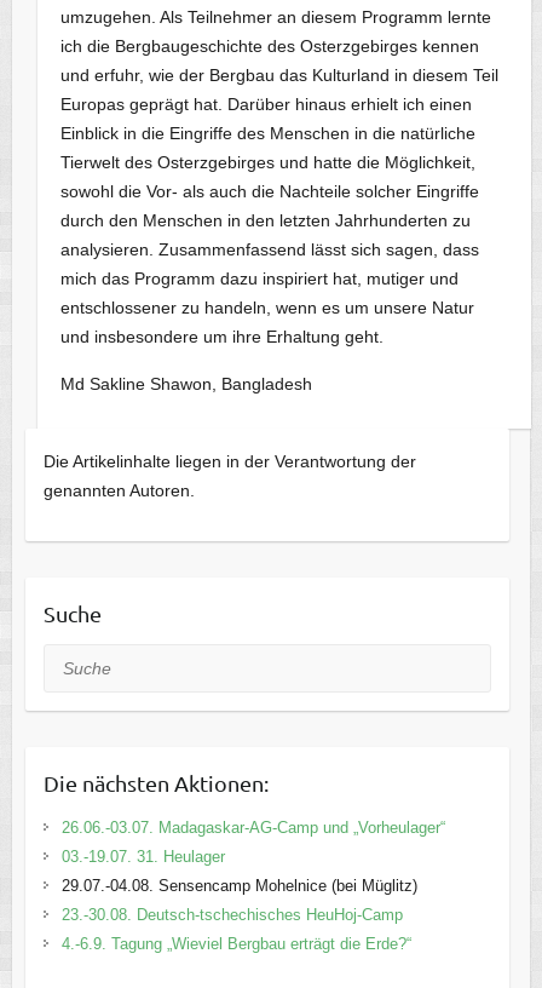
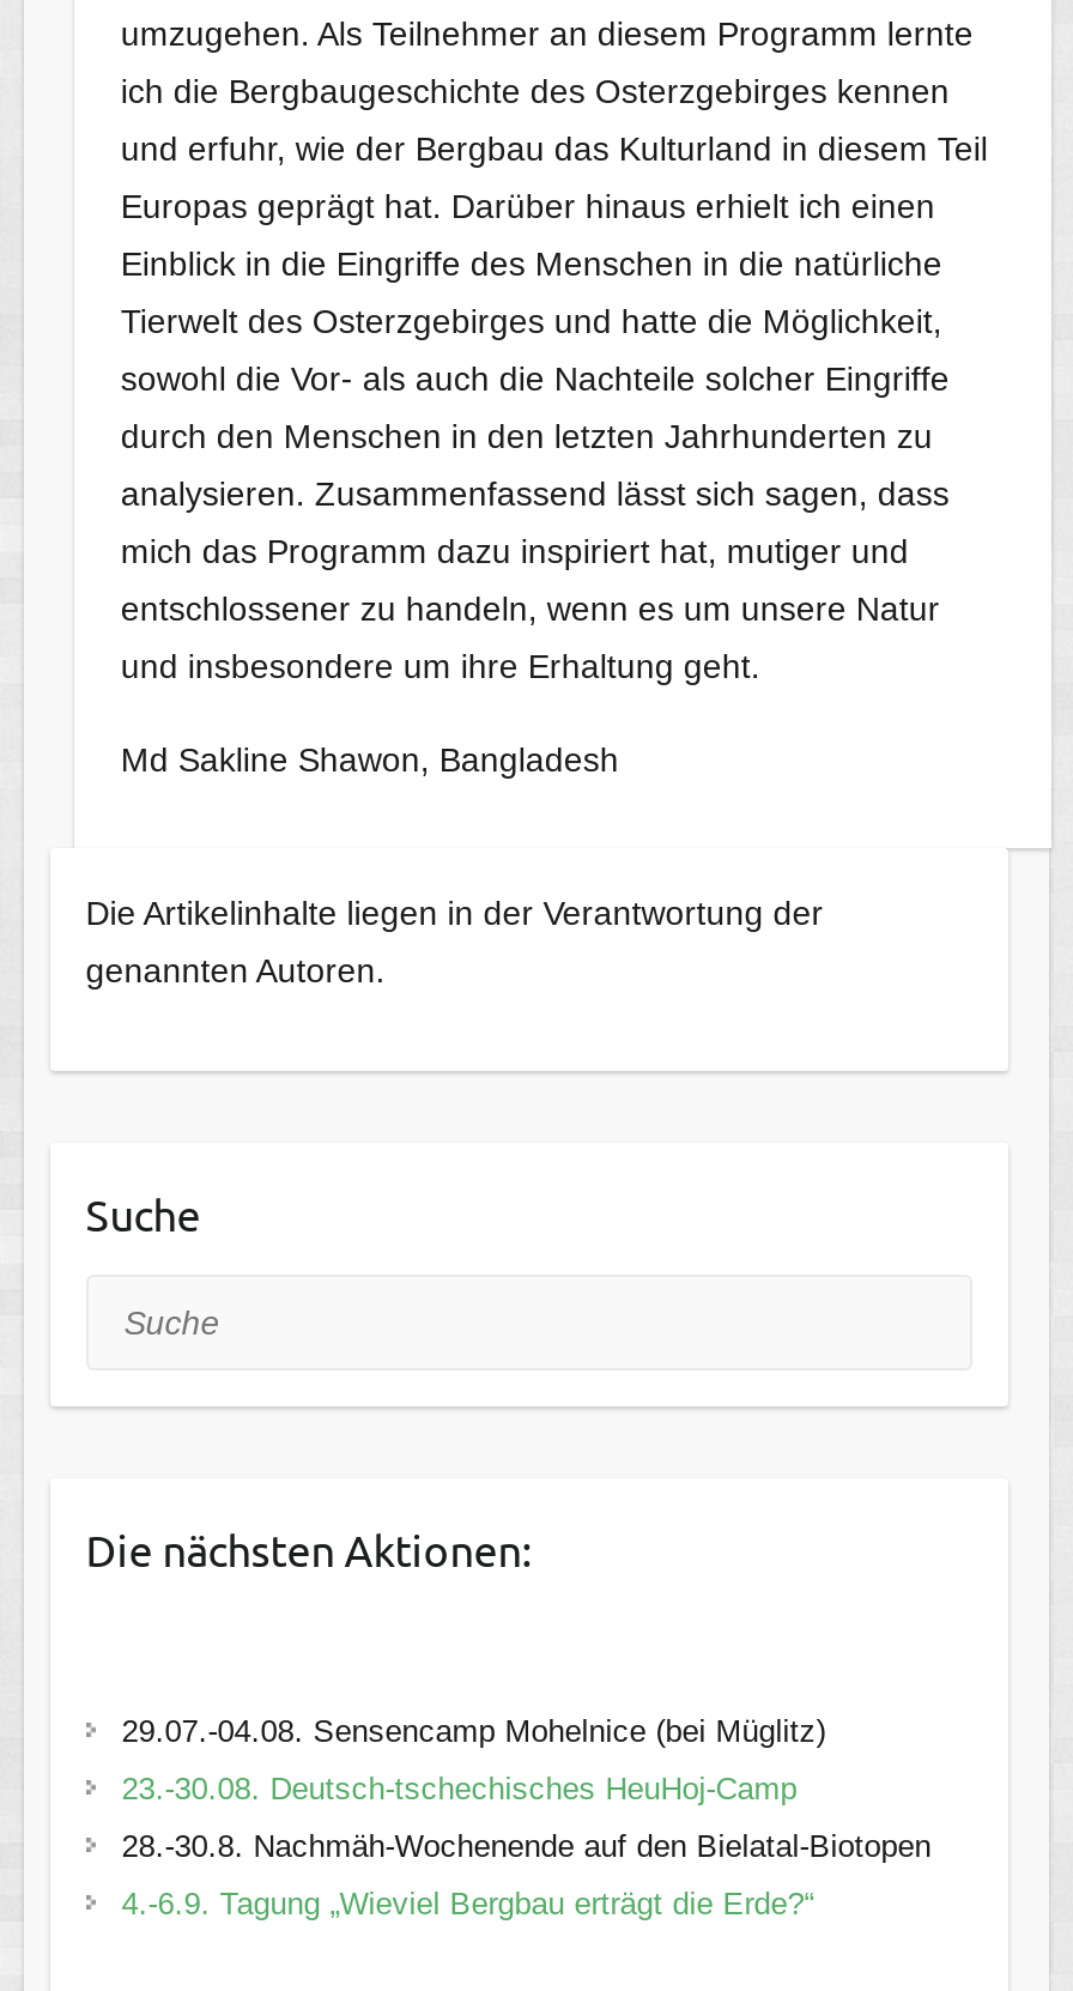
- 26.06.-03.07. Madagaskar-AG-Camp und „Vorheulager“
- 03.-19.07. 31. Heulager

+ 28.-30.8. Nachmäh-Wochenende auf den Bielatal-Biotopen
